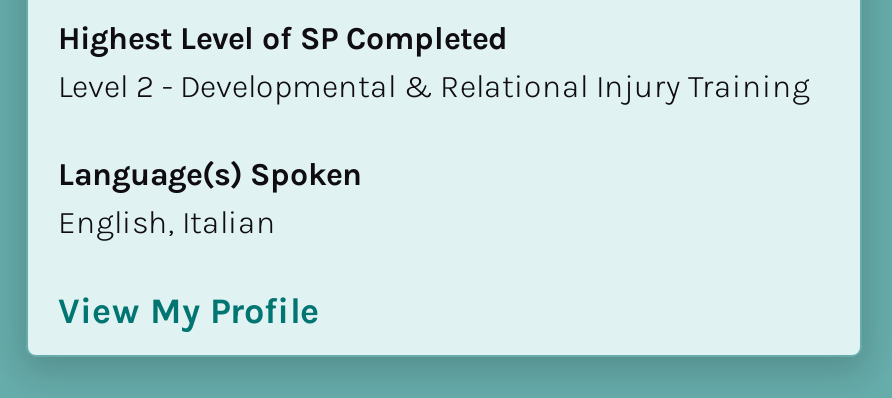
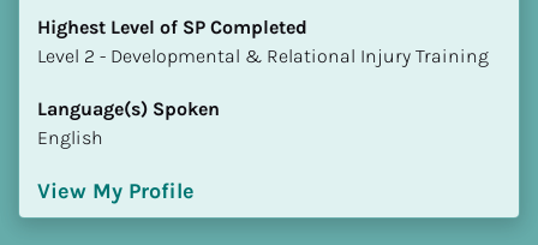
- English, Italian
+ English
